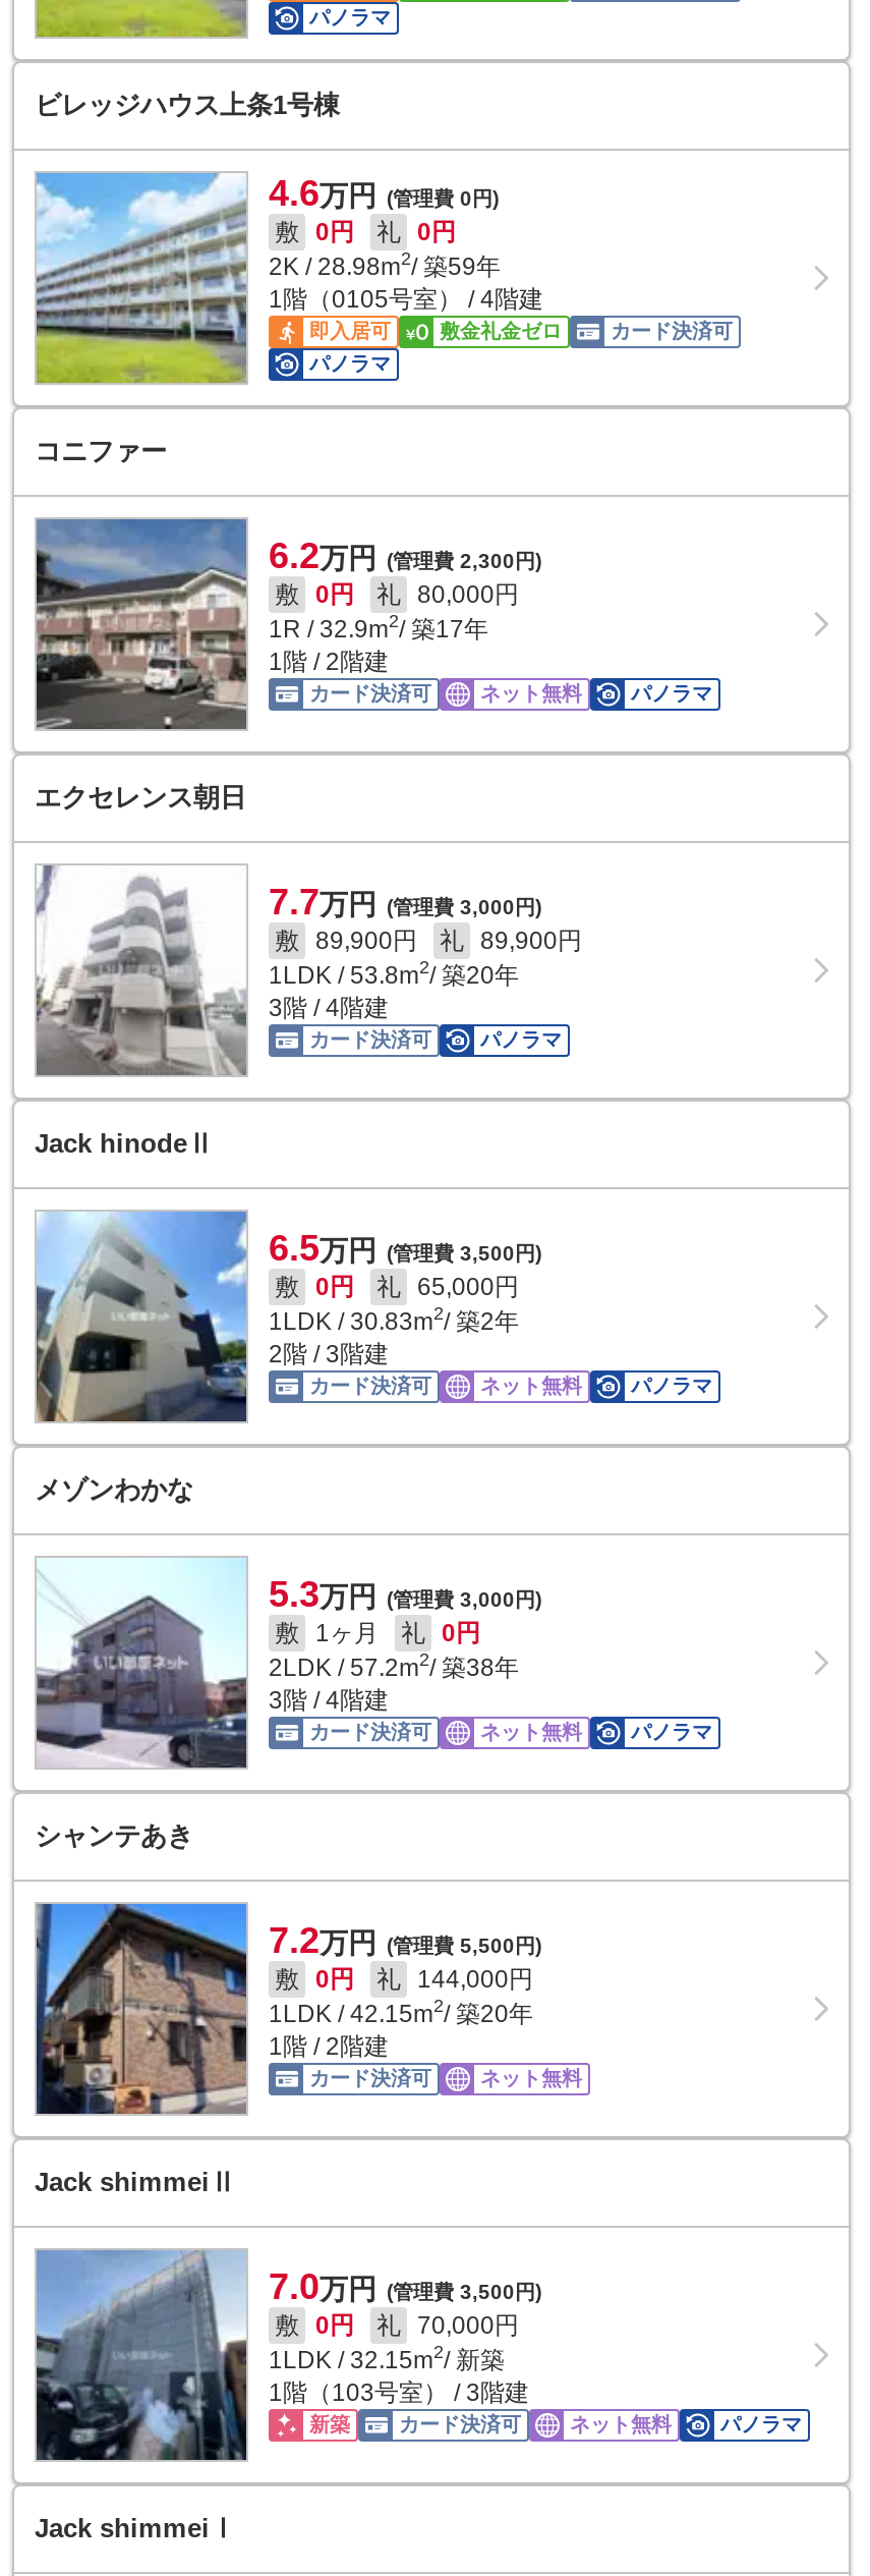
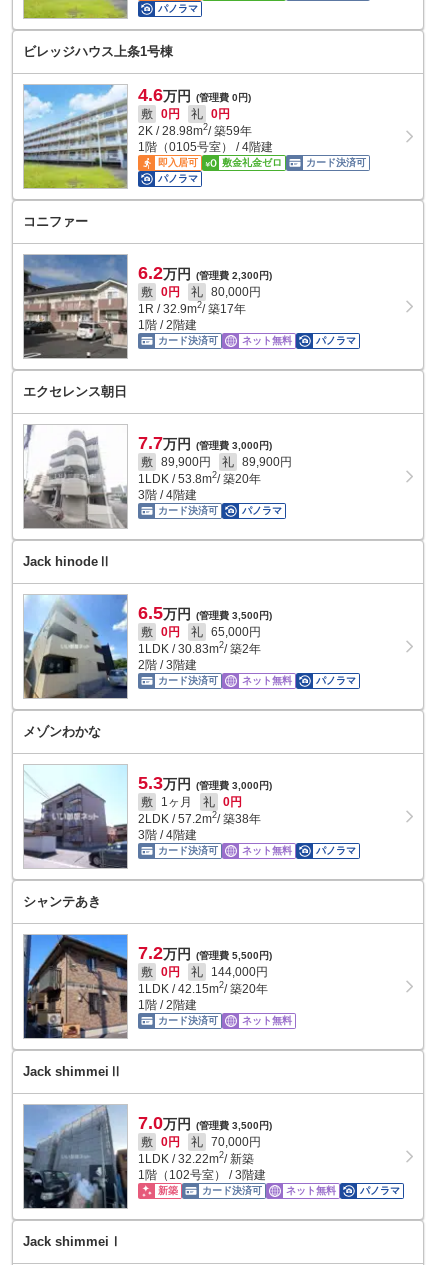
- 1LDK / 32.15m2 / 新築
+ 1LDK / 32.22m2 / 新築

- 1階（103号室） / 3階建
+ 1階（102号室） / 3階建
